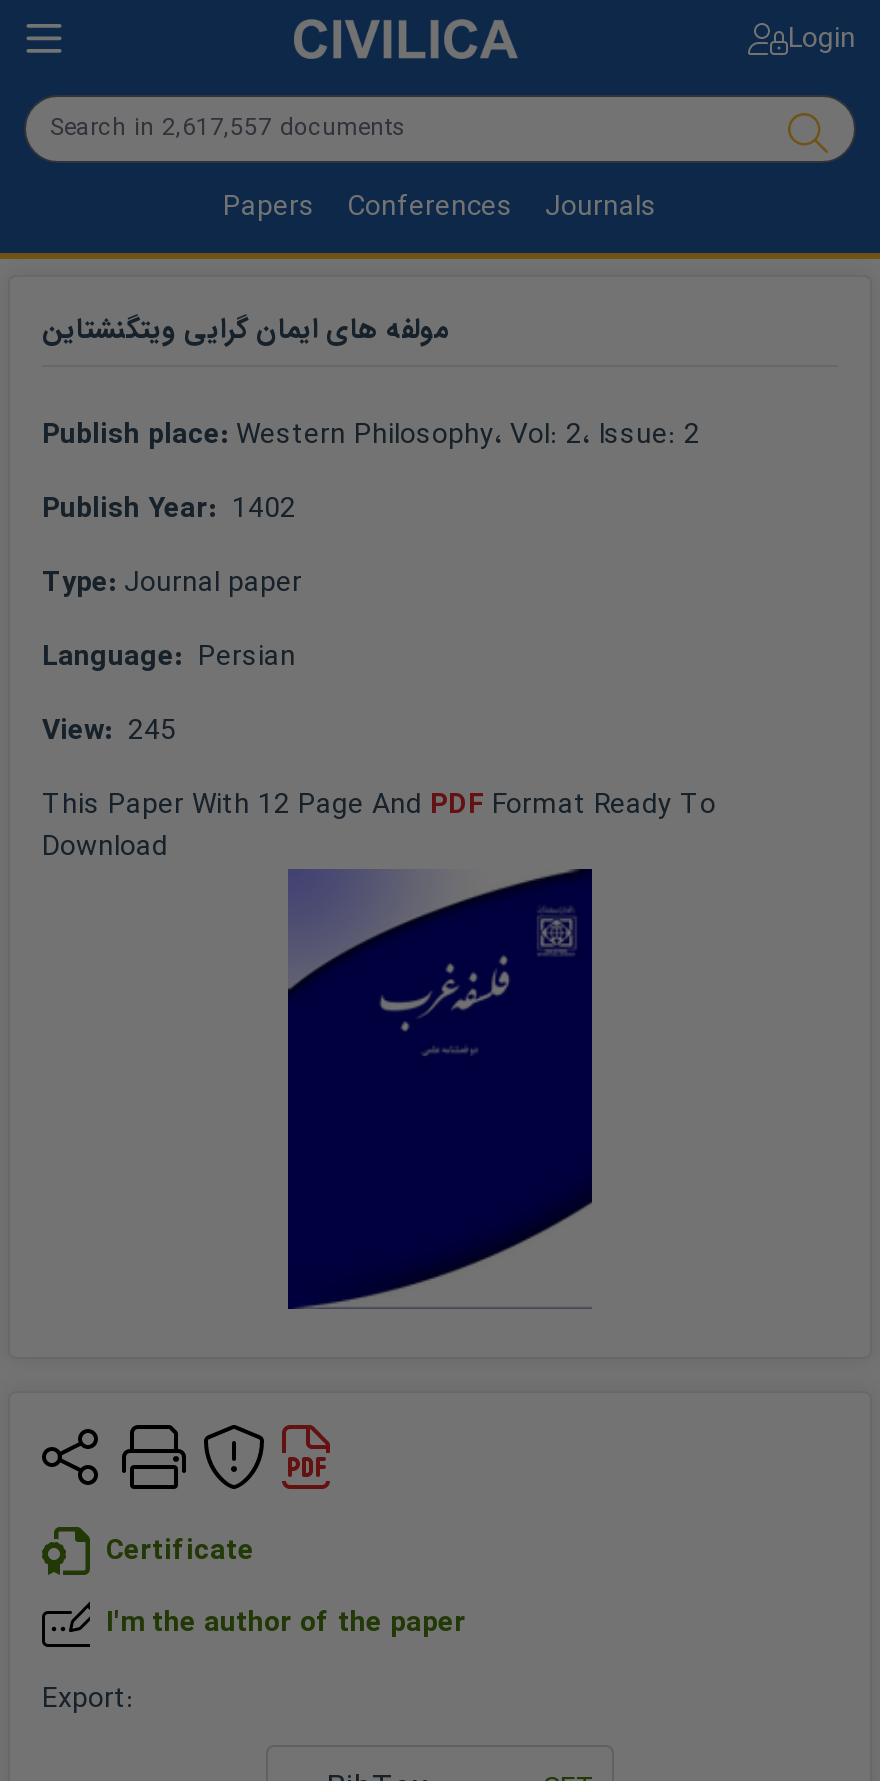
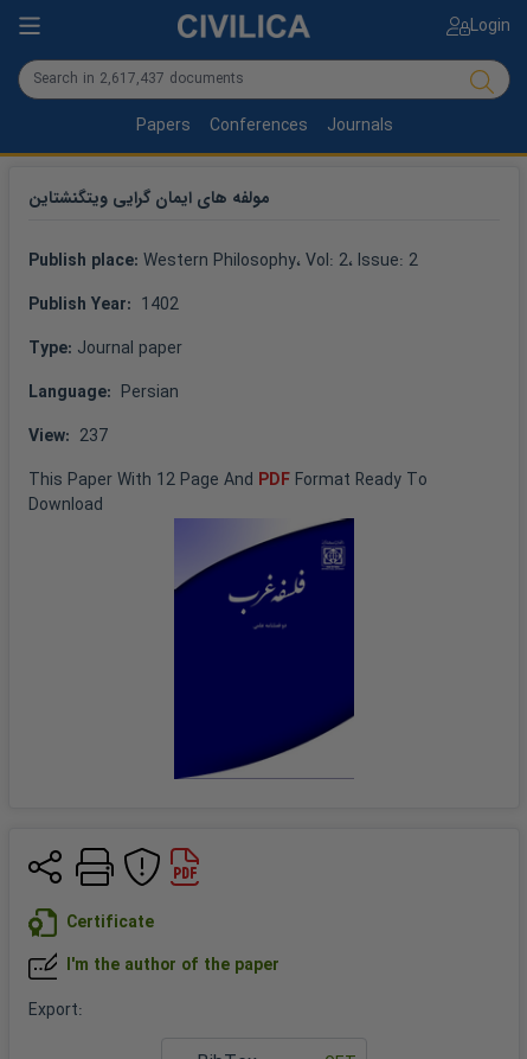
- View: 245
+ View: 237
